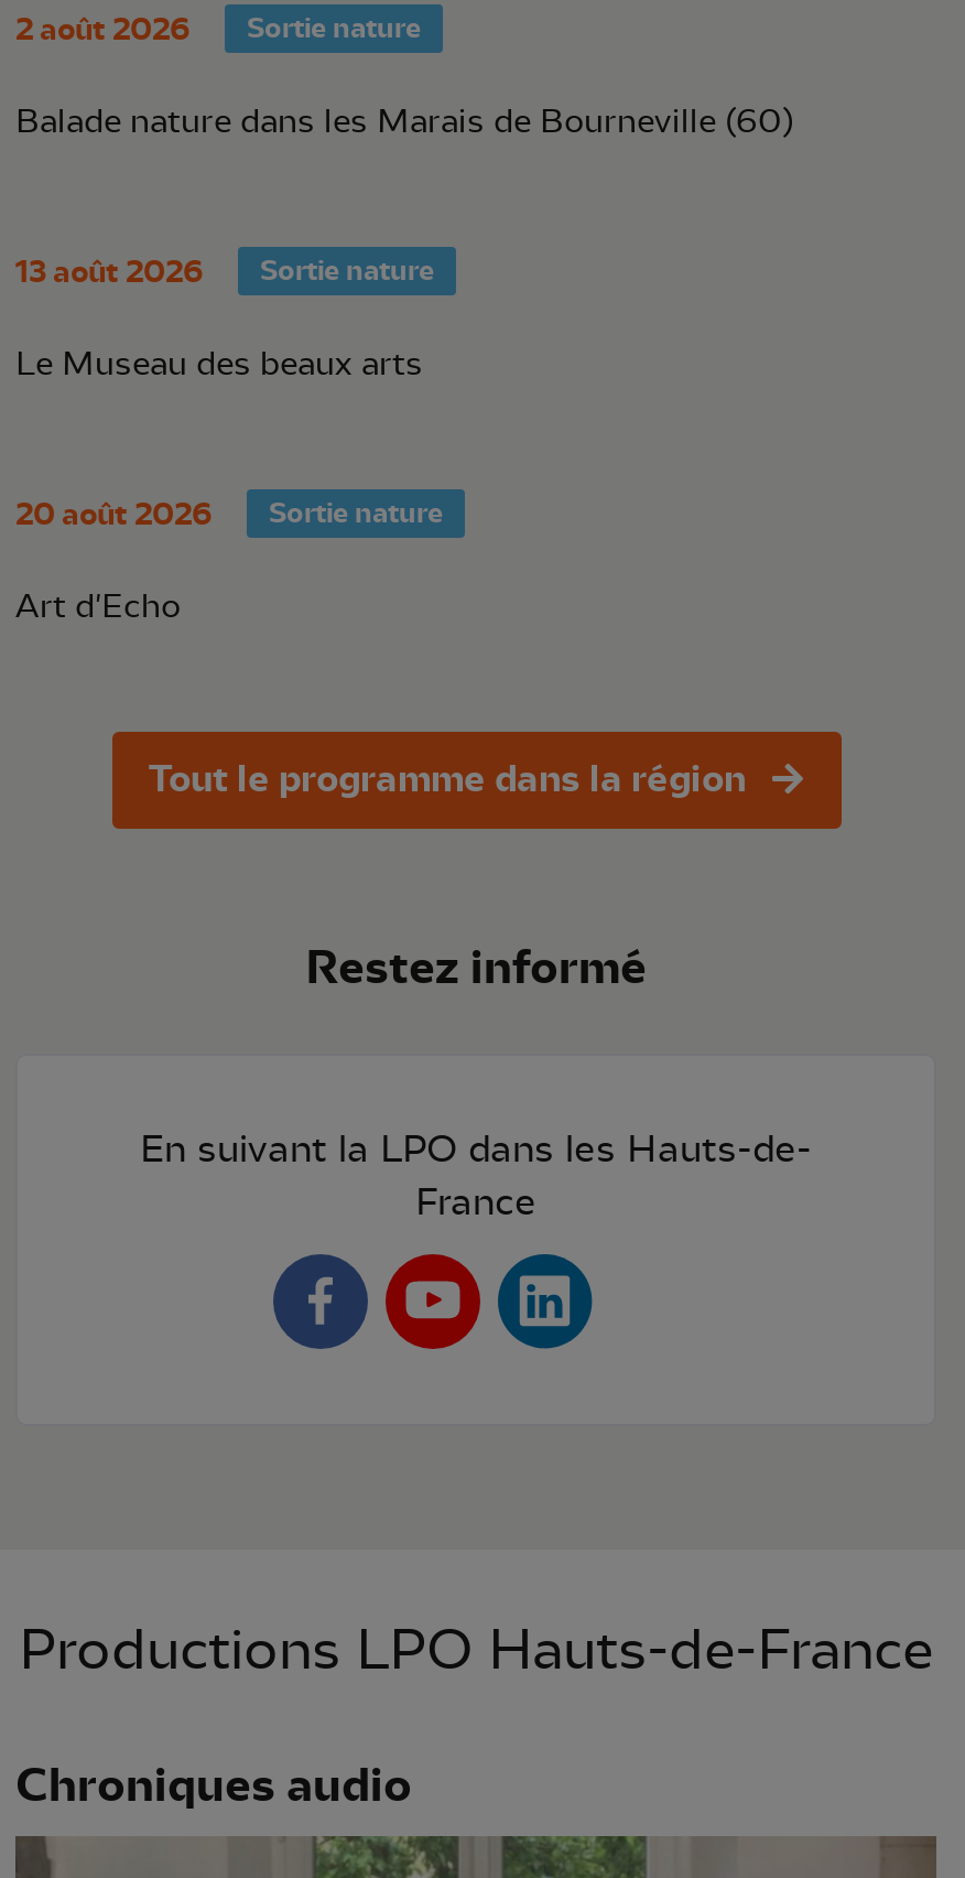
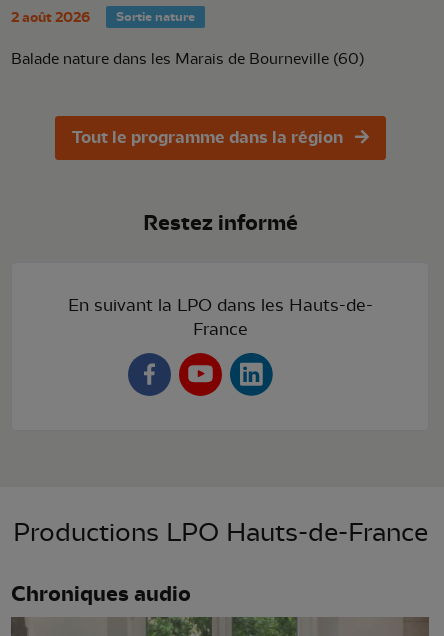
- 13 août 2026
- Sortie nature
- Le Museau des beaux arts

- 20 août 2026
- Sortie nature
- Art d'Echo
